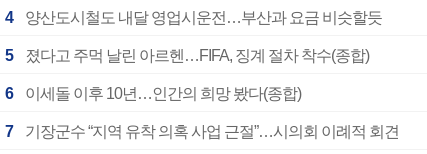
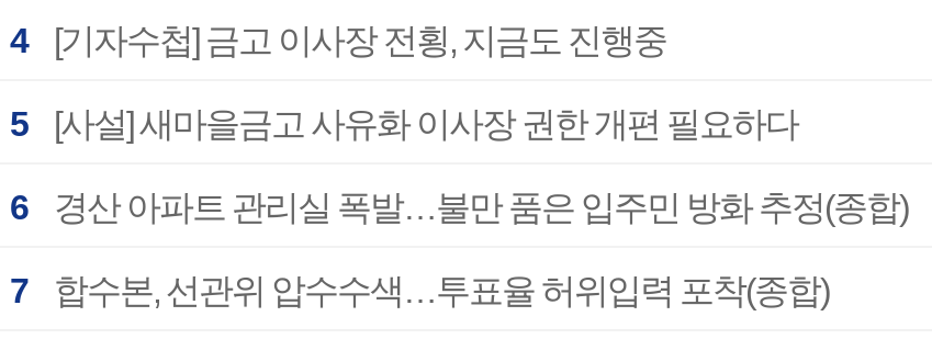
- 양산도시철도 내달 영업시운전…부산과 요금 비슷할듯
+ [기자수첩] 금고 이사장 전횡, 지금도 진행중

- 졌다고 주먹 날린 아르헨…FIFA, 징계 절차 착수(종합)
+ [사설] 새마을금고 사유화 이사장 권한 개편 필요하다

- 이세돌 이후 10년…인간의 희망 봤다(종합)
+ 경산 아파트 관리실 폭발…불만 품은 입주민 방화 추정(종합)

- 기장군수 “지역 유착 의혹 사업 근절”…시의회 이례적 회견
+ 합수본, 선관위 압수수색…투표율 허위입력 포착(종합)
